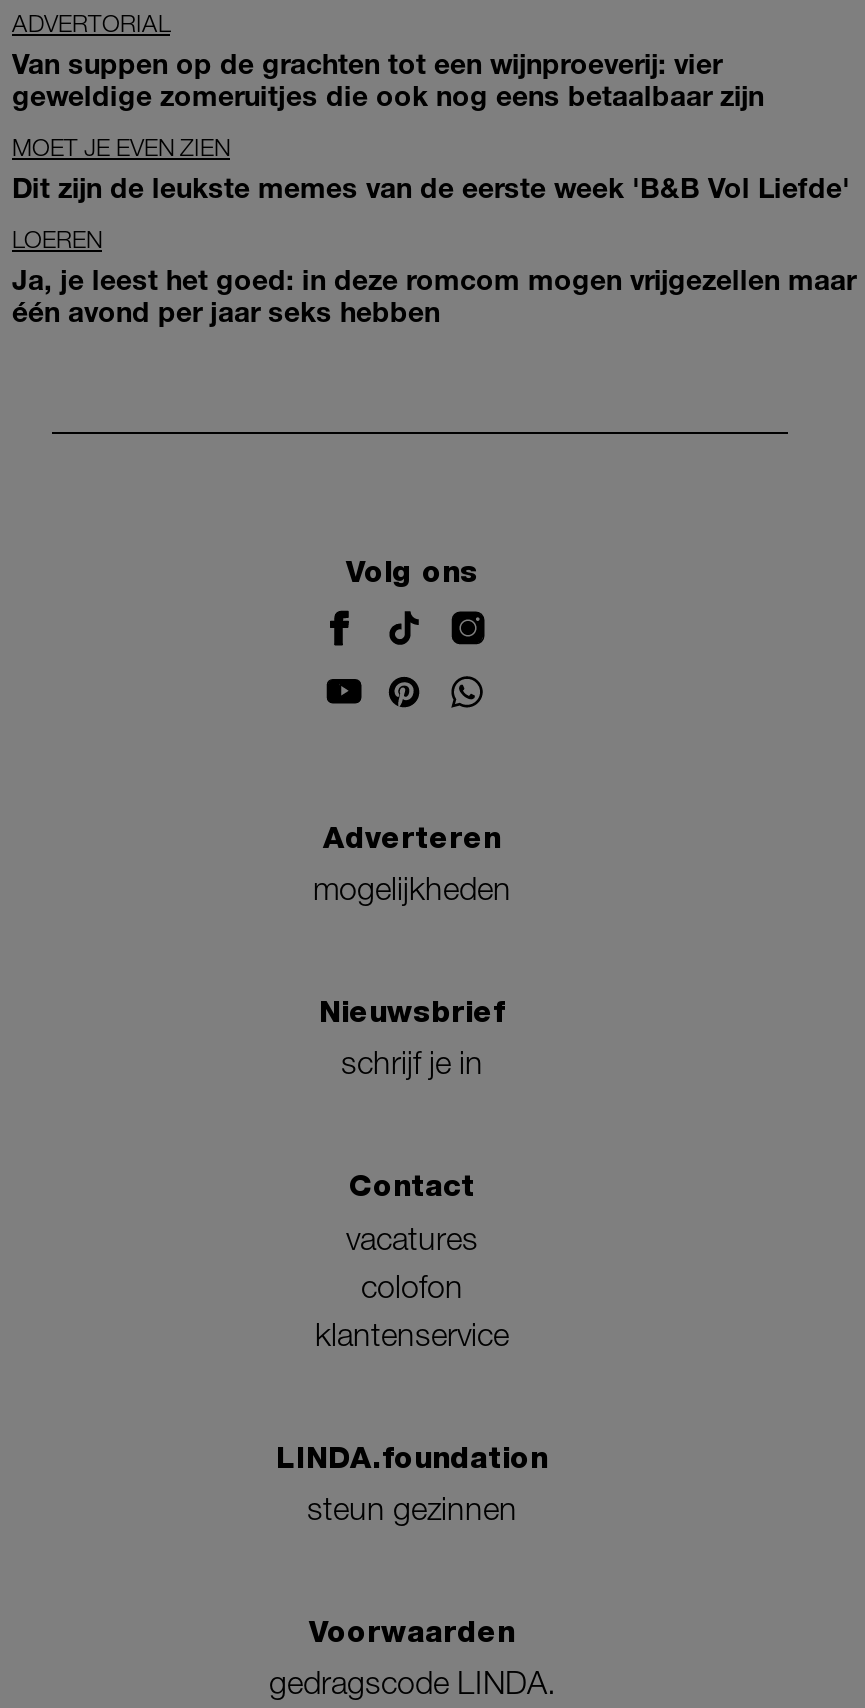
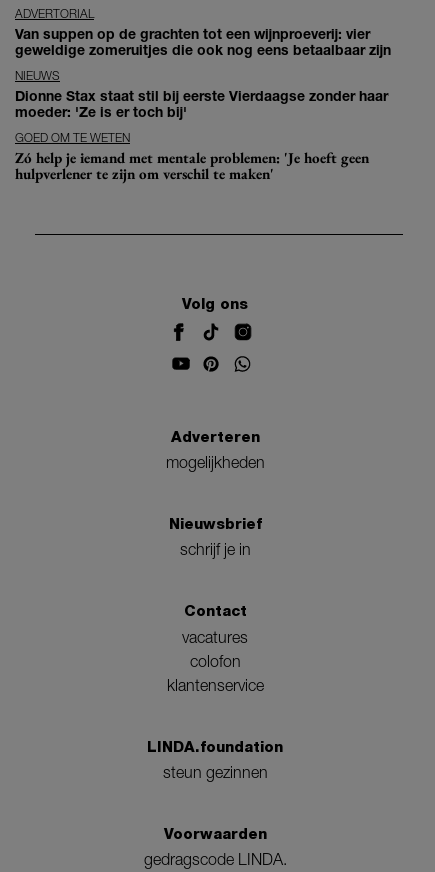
- MOET JE EVEN ZIEN
- Dit zijn de leukste memes van de eerste week 'B&B Vol Liefde'
+ NIEUWS
+ Dionne Stax staat stil bij eerste Vierdaagse zonder haar
+ moeder: 'Ze is er toch bij'

- LOEREN
- Ja, je leest het goed: in deze romcom mogen vrijgezellen maar
- één avond per jaar seks hebben
+ GOED OM TE WETEN
+ Zó help je iemand met mentale problemen: 'Je hoeft geen
+ hulpverlener te zijn om verschil te maken'
